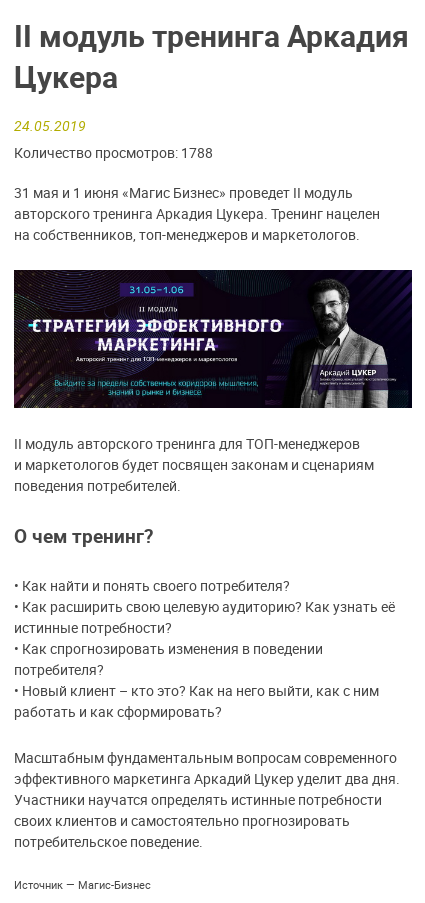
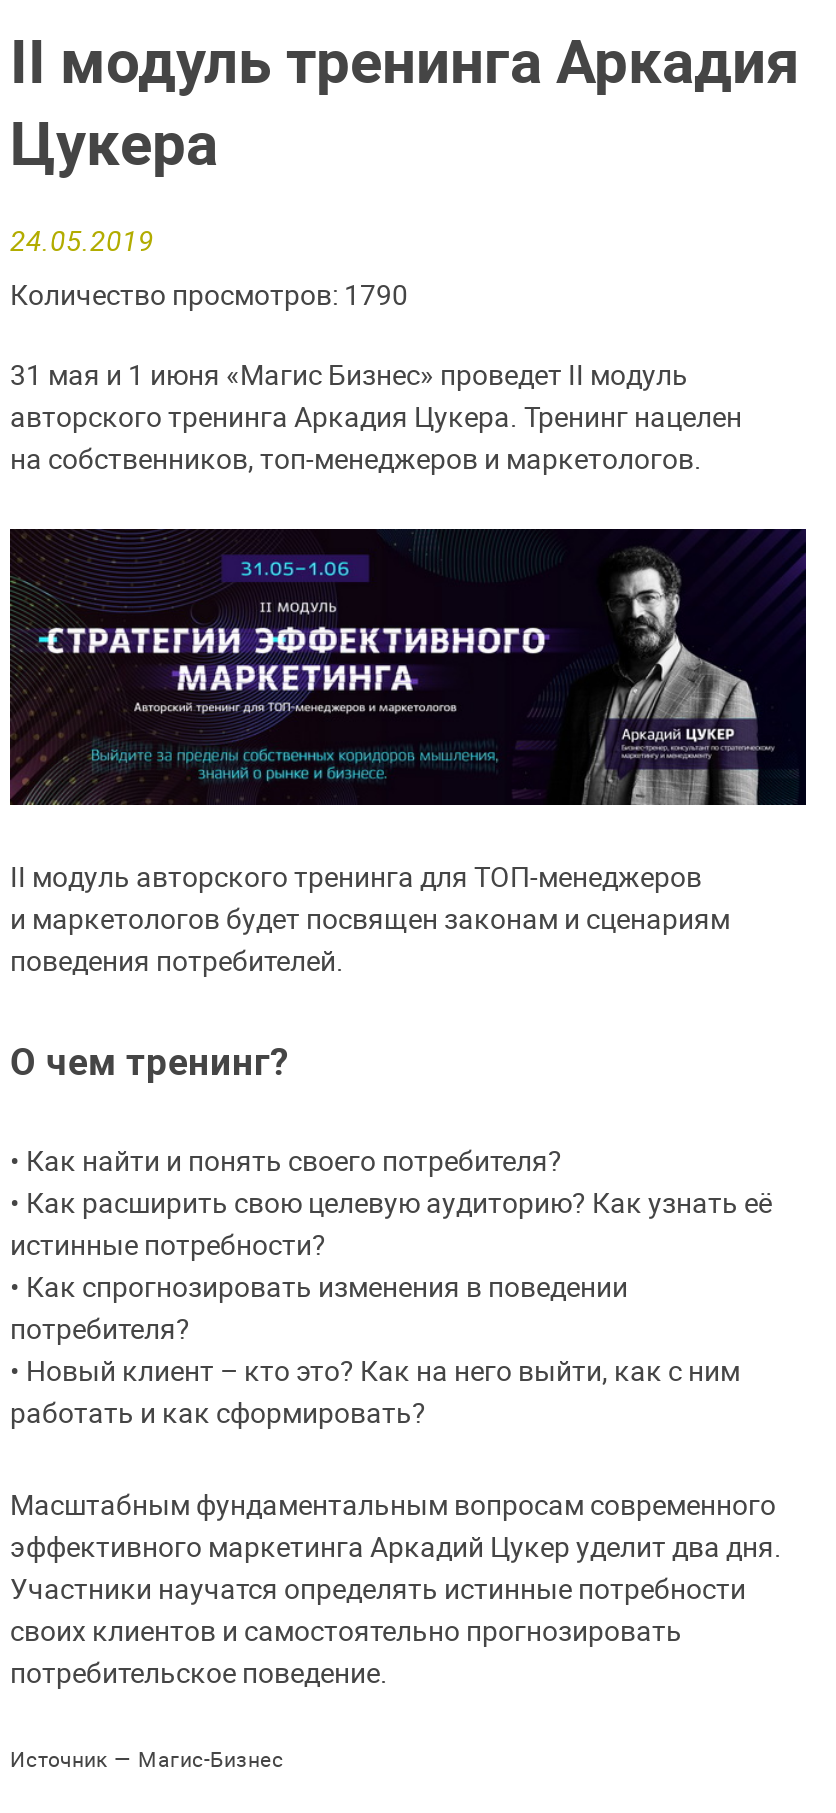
- Количество просмотров: 1788
+ Количество просмотров: 1790
